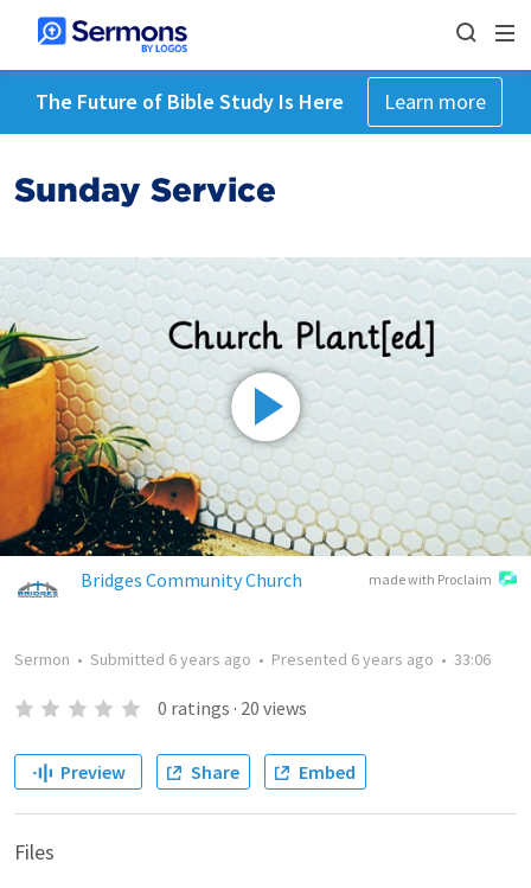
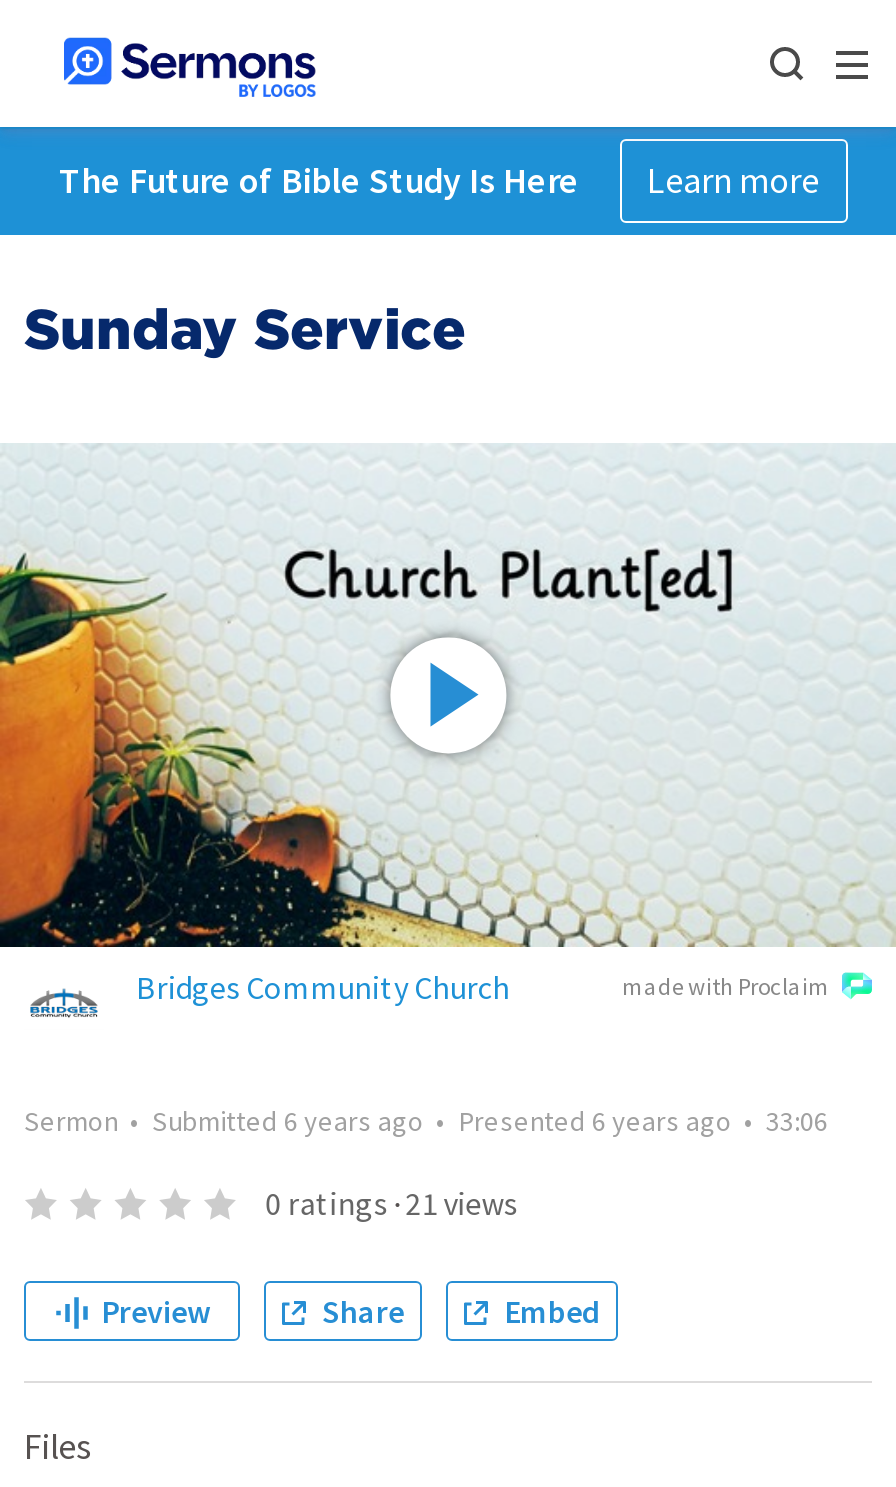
- 0 ratings · 20 views
+ 0 ratings · 21 views
